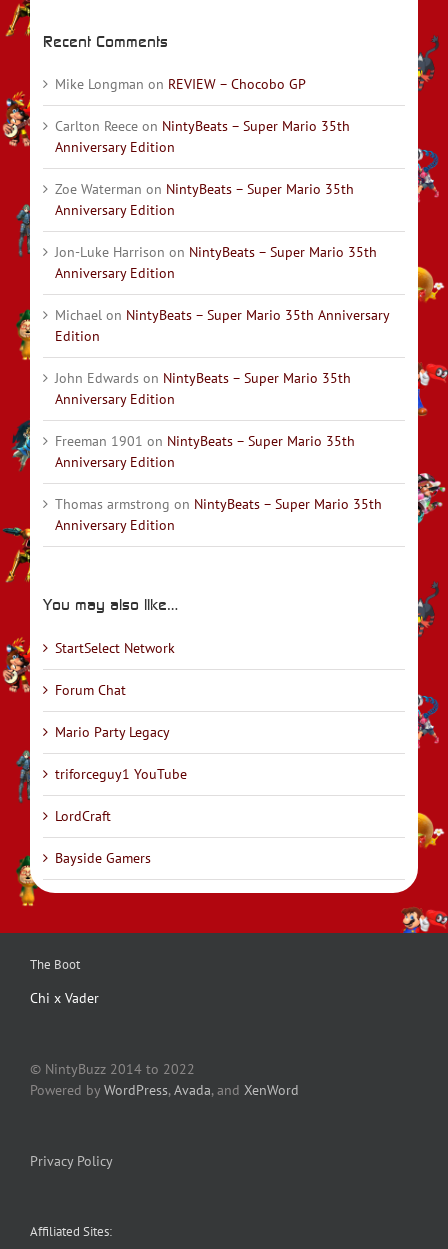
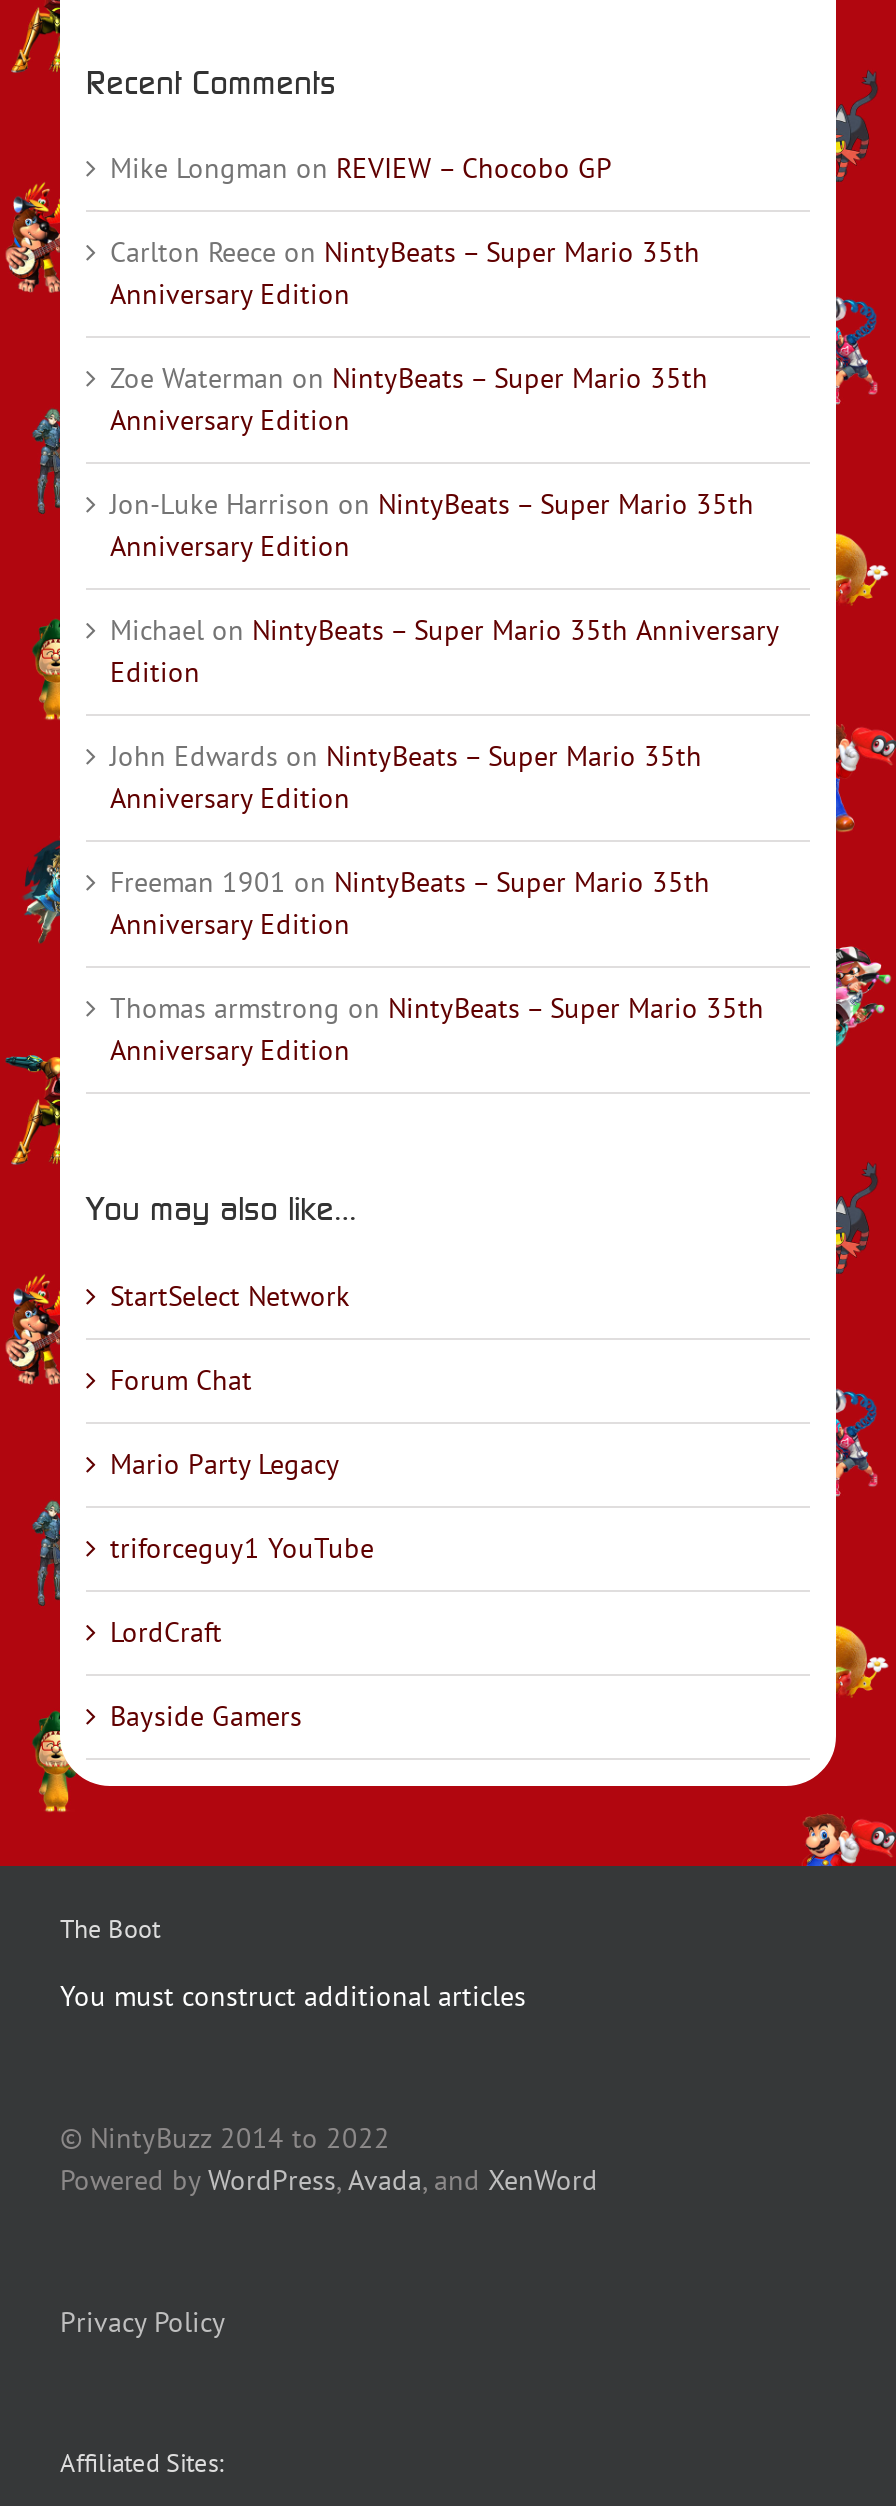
- Chi x Vader
+ You must construct additional articles
